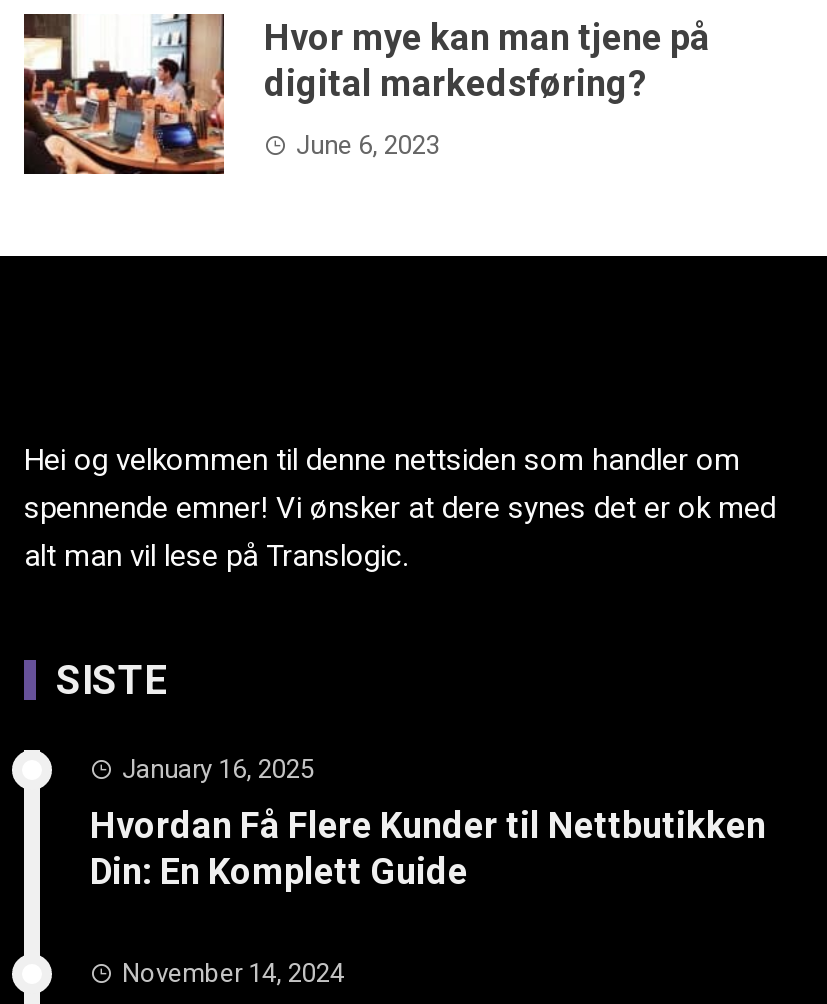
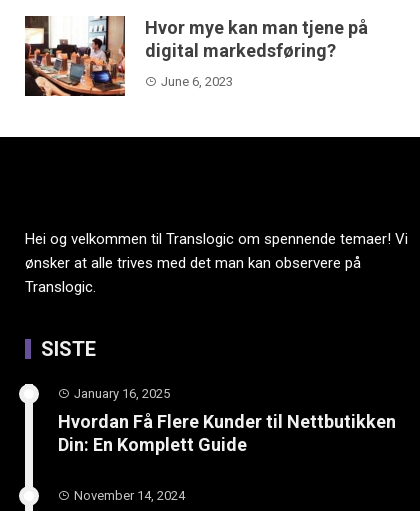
- Hei og velkommen til denne nettsiden som handler om
- spennende emner! Vi ønsker at dere synes det er ok med
- alt man vil lese på Translogic.
+ Hei og velkommen til Translogic om spennende temaer! Vi
+ ønsker at alle trives med det man kan observere på
+ Translogic.
